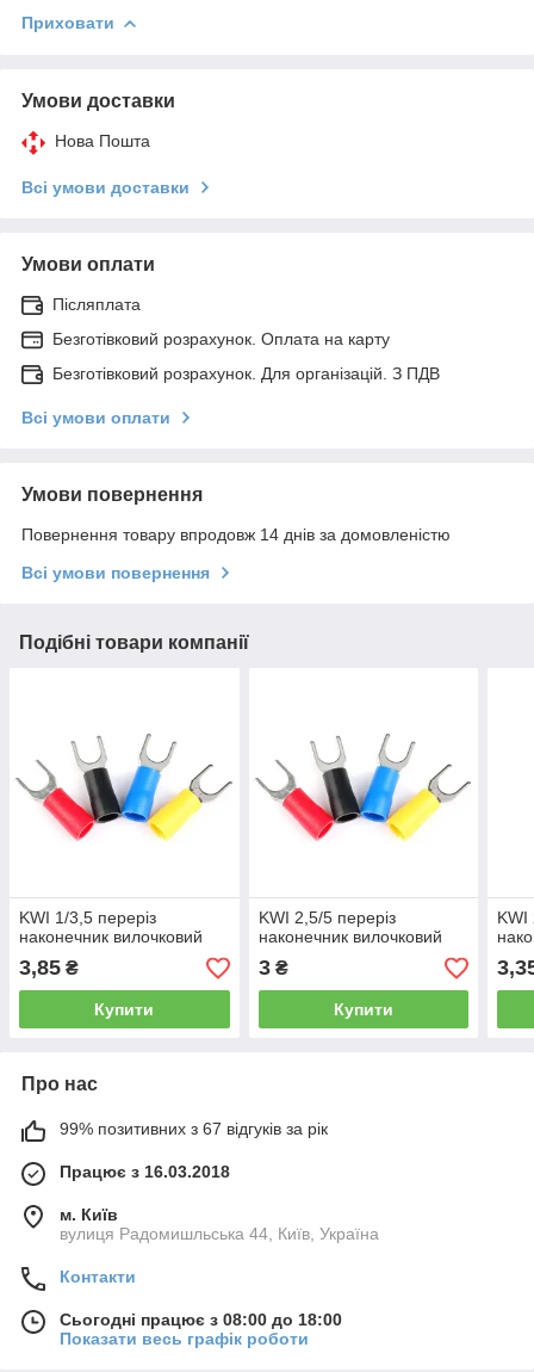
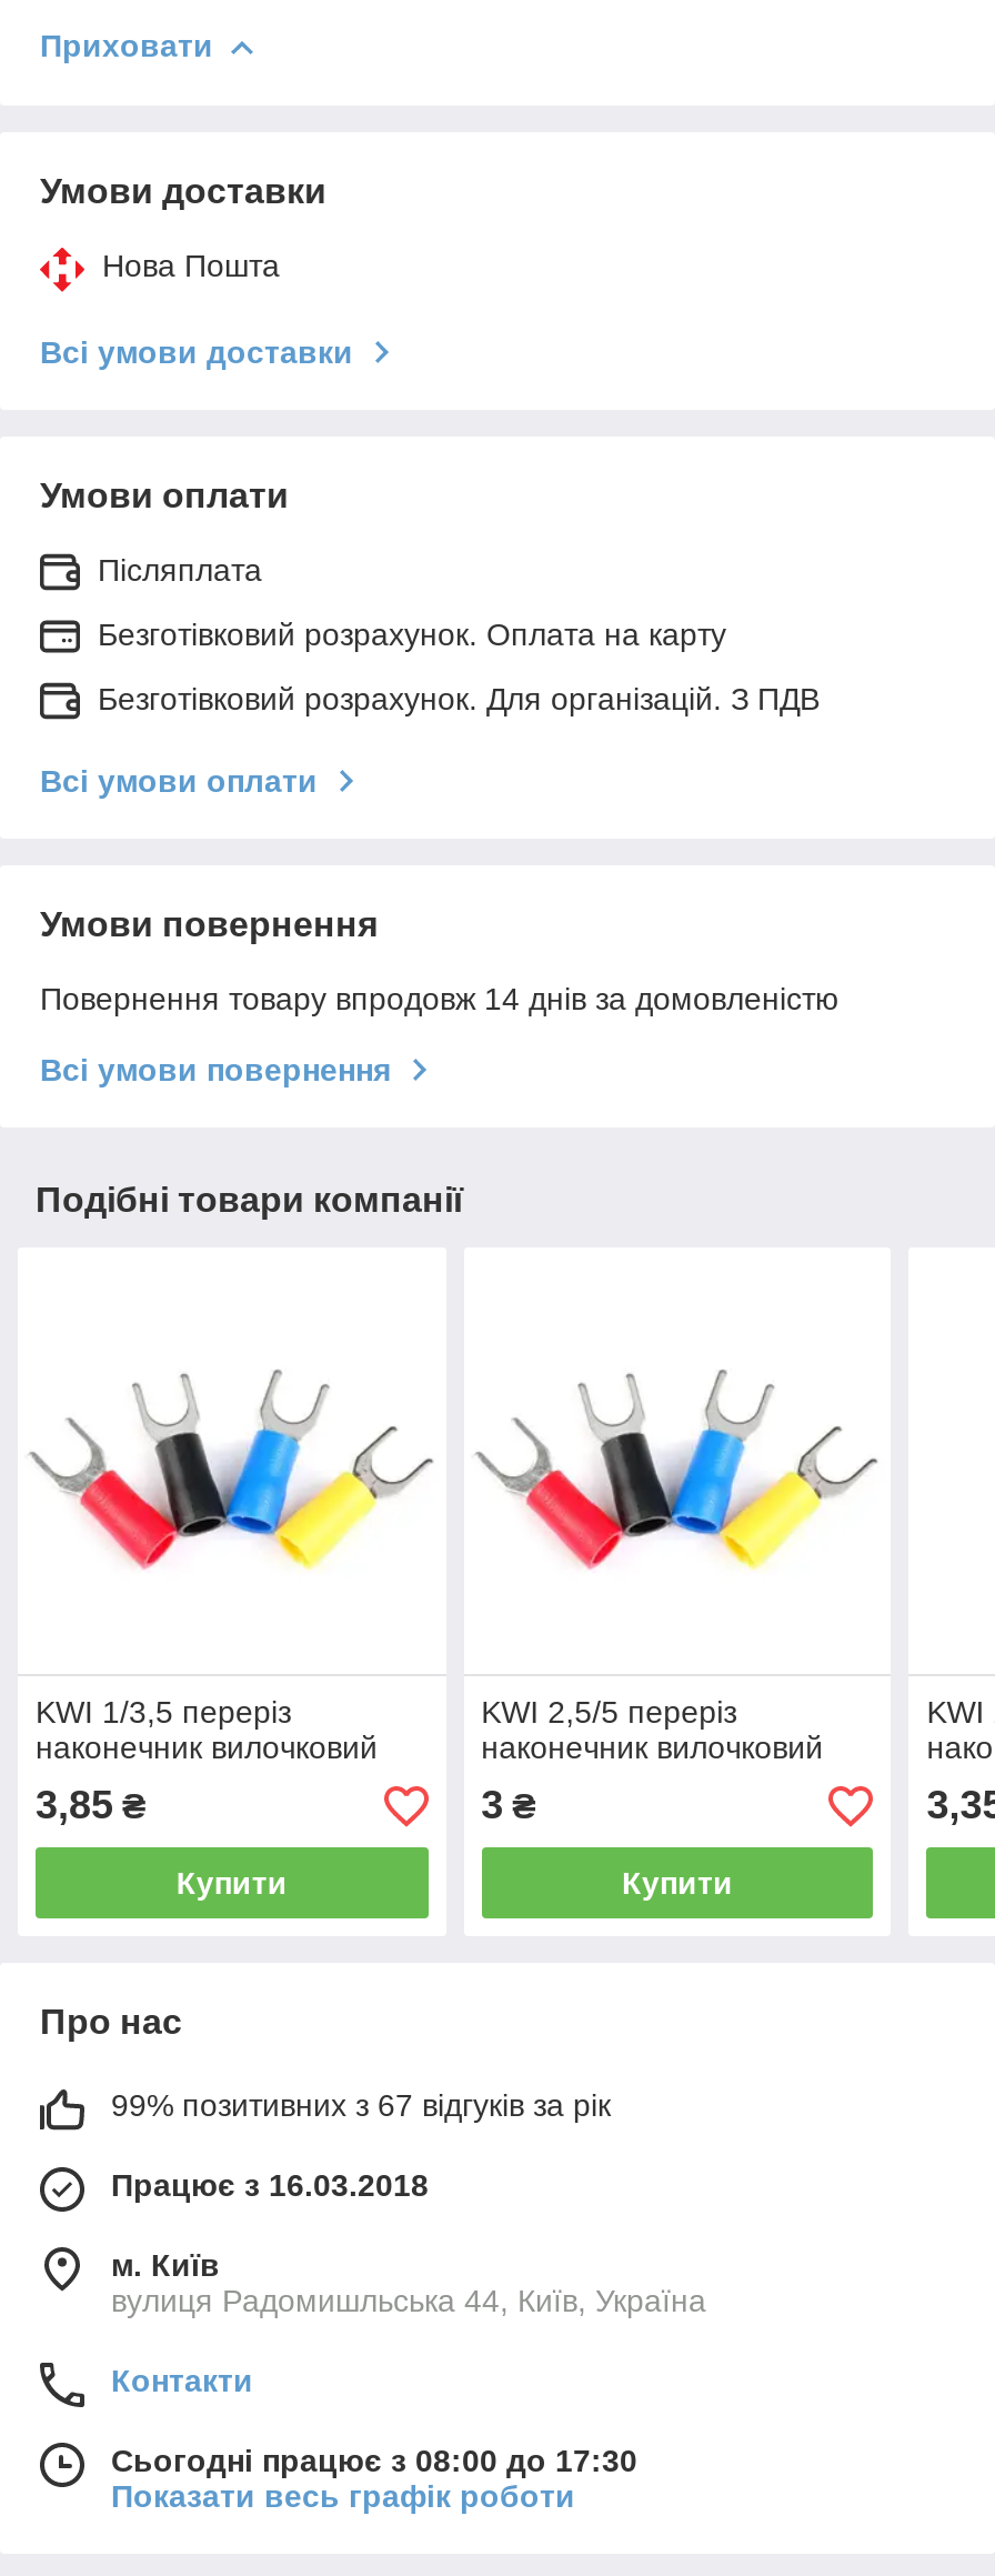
- Сьогодні працює з 08:00 до 18:00
+ Сьогодні працює з 08:00 до 17:30
